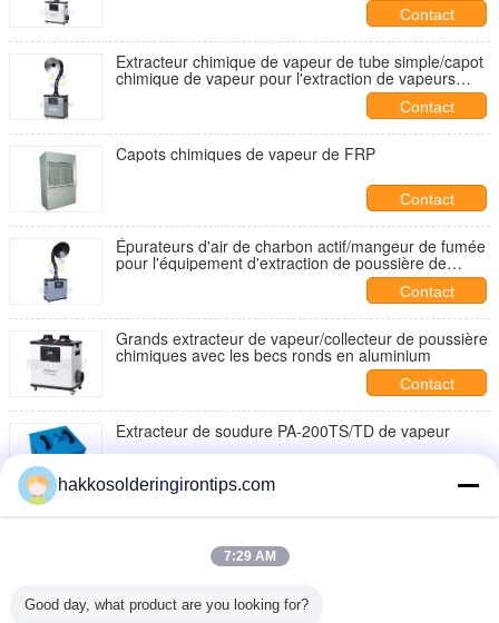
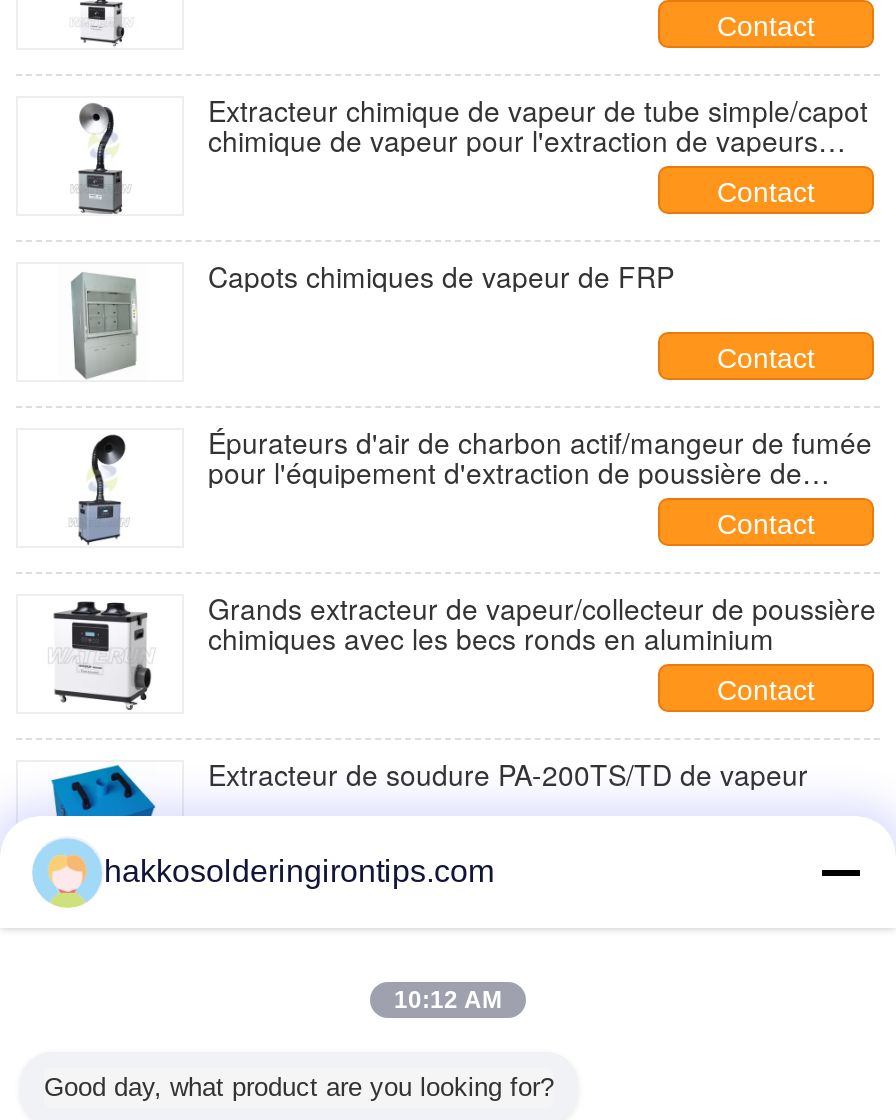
- 7:29 AM
+ 10:12 AM
